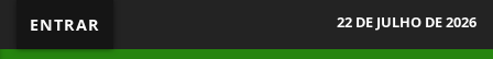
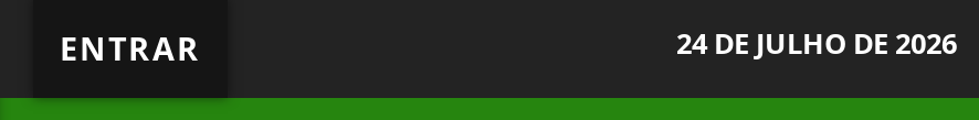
- 22 DE JULHO DE 2026
+ 24 DE JULHO DE 2026
